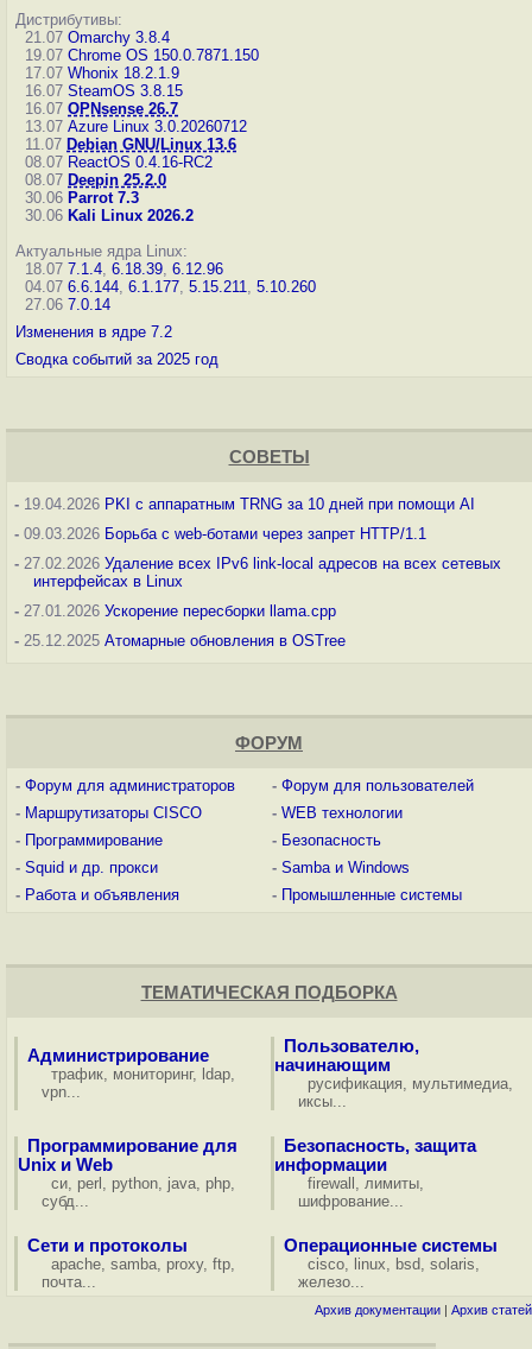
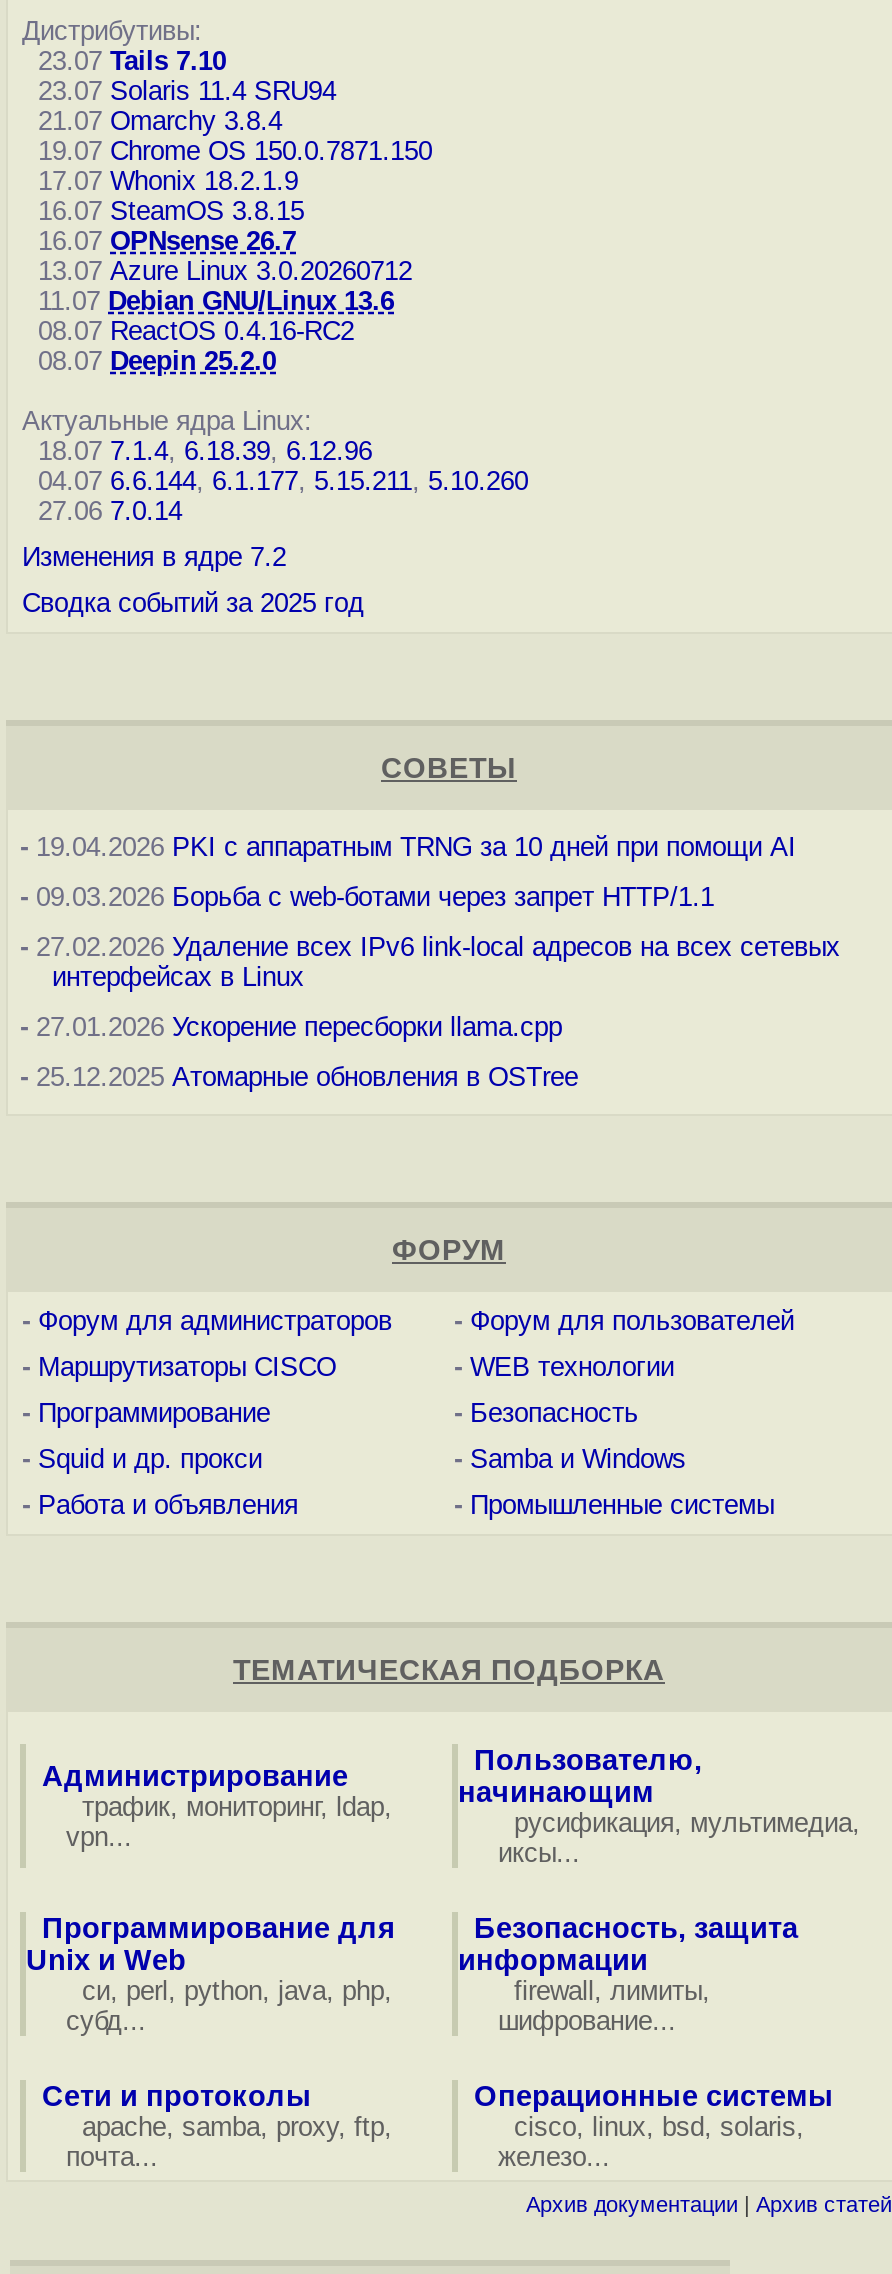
+ 23.07 Tails 7.10
+ 23.07 Solaris 11.4 SRU94

moved down: 21.07 Omarchy 3.8.4 | 19.07 Chrome OS 150.0.7871.150 | 17.07 Whonix 18.2.1.9 | ... | 08.07 ReactOS 0.4.16-RC2 | 08.07 Deepin 25.2.0

- 30.06 Parrot 7.3
- 30.06 Kali Linux 2026.2
